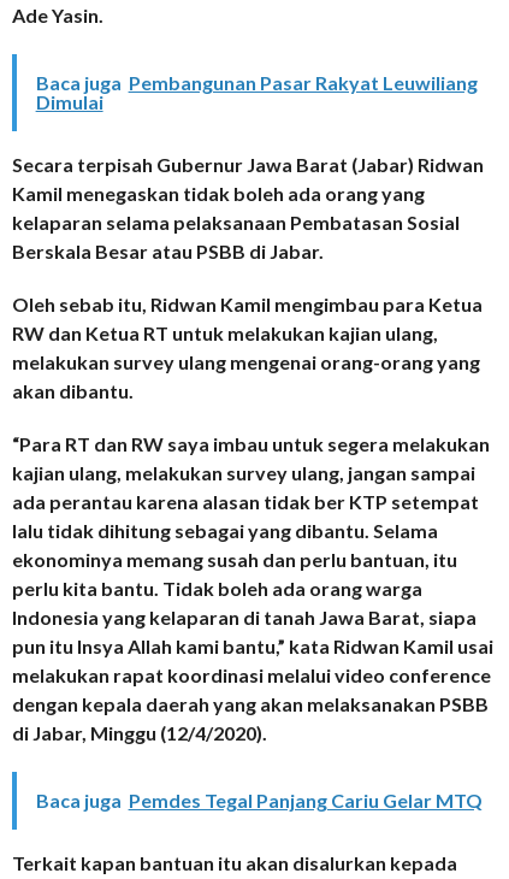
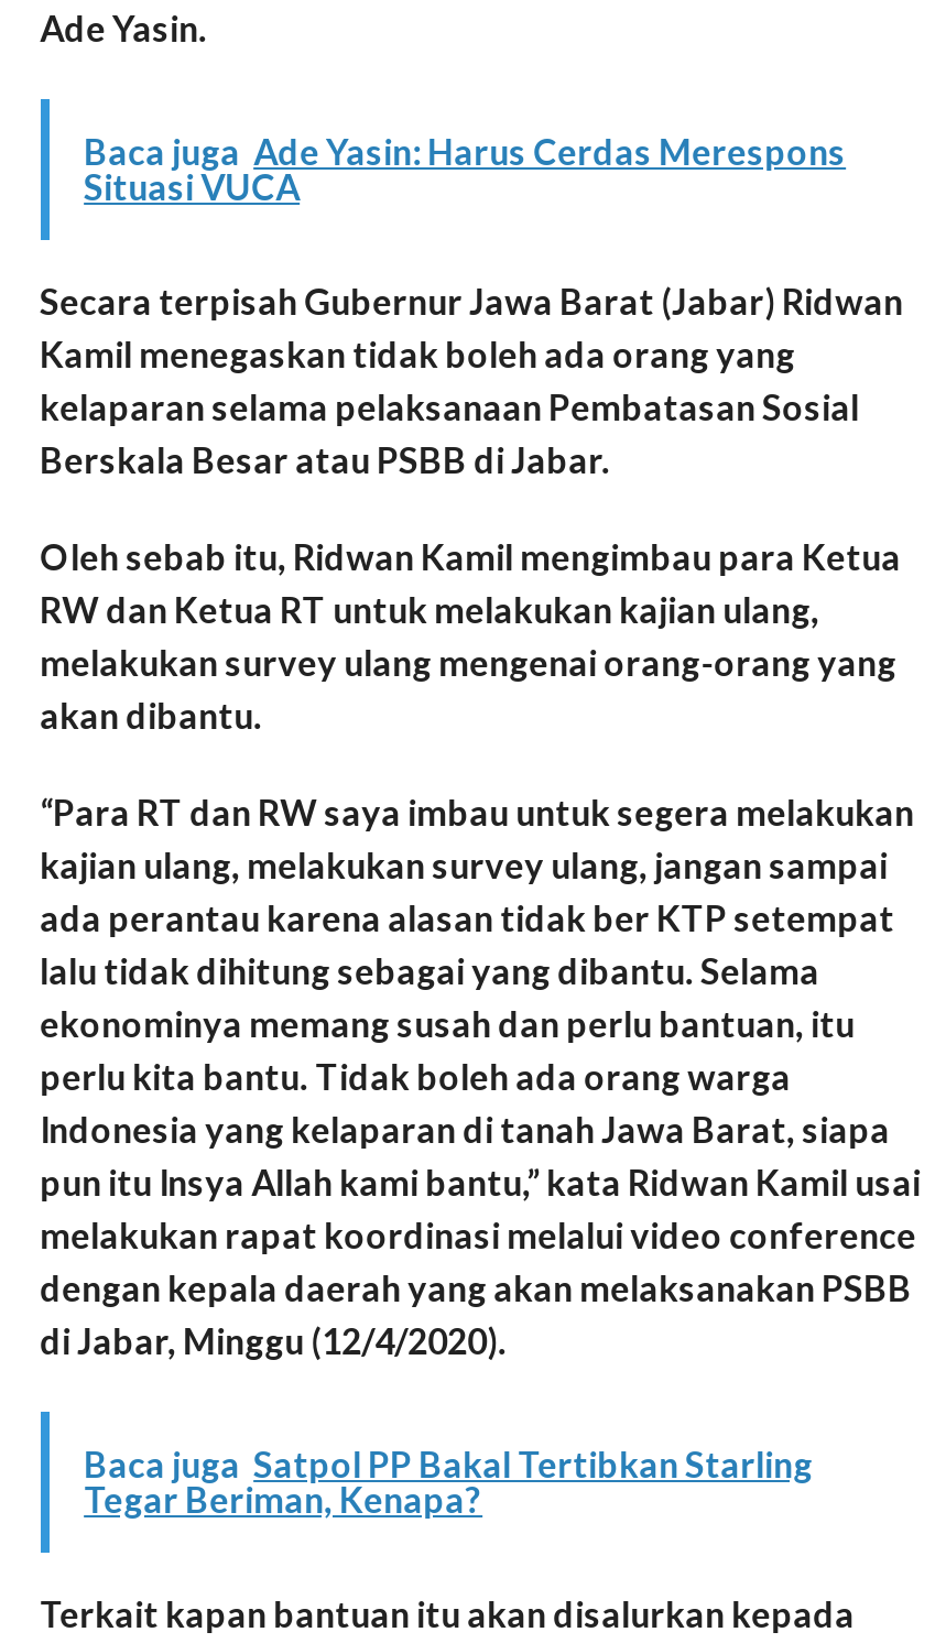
- Baca juga Pembangunan Pasar Rakyat Leuwiliang
- Dimulai
+ Baca juga Ade Yasin: Harus Cerdas Merespons
+ Situasi VUCA

- Baca juga Pemdes Tegal Panjang Cariu Gelar MTQ
+ Baca juga Satpol PP Bakal Tertibkan Starling
+ Tegar Beriman, Kenapa?
